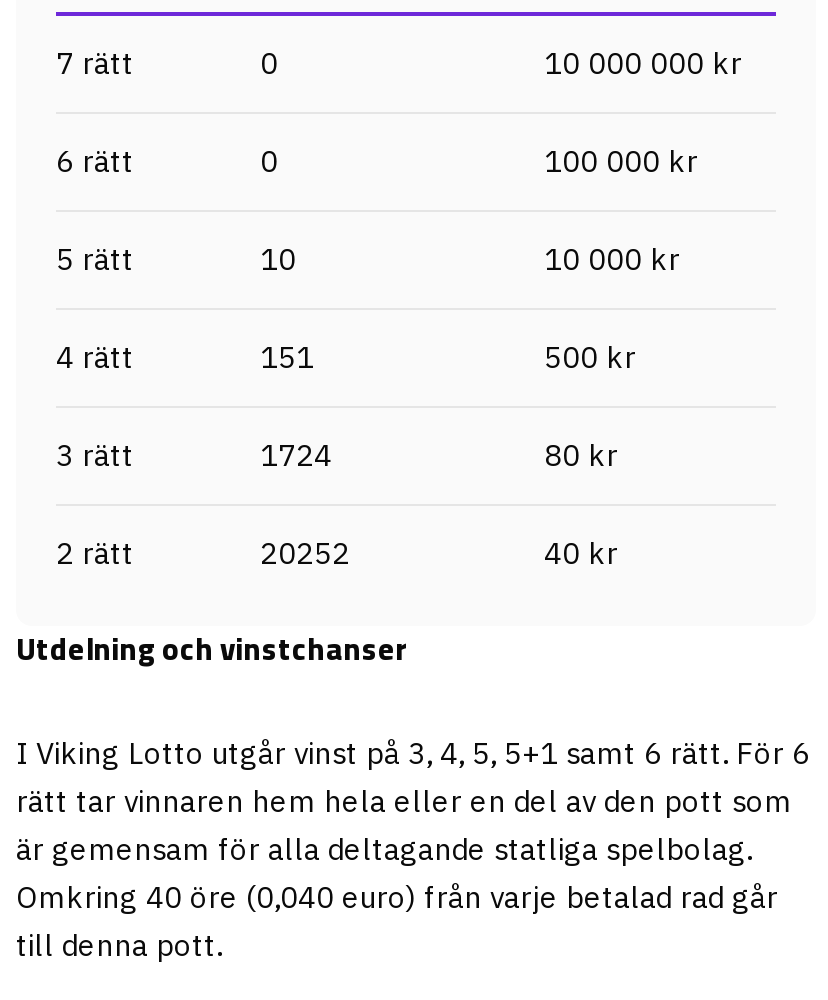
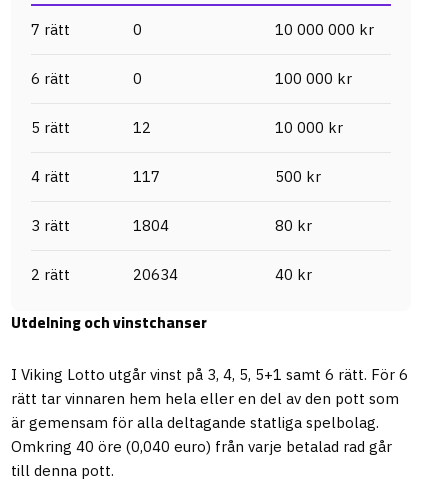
- 10
+ 12

- 151
+ 117

- 1724
+ 1804

- 20252
+ 20634
